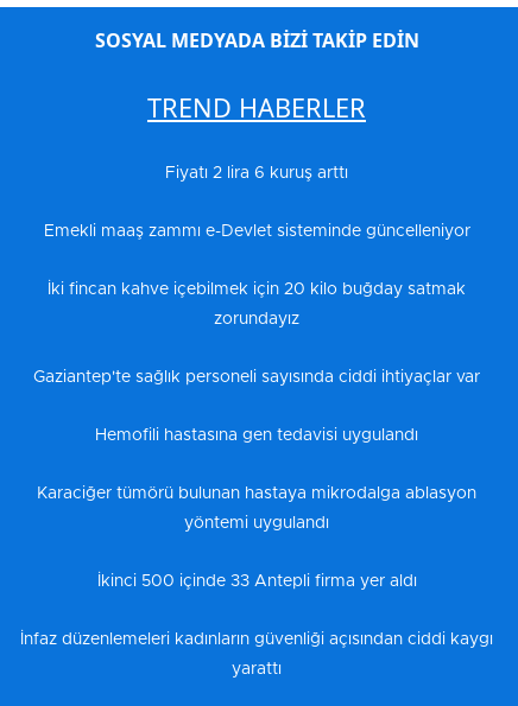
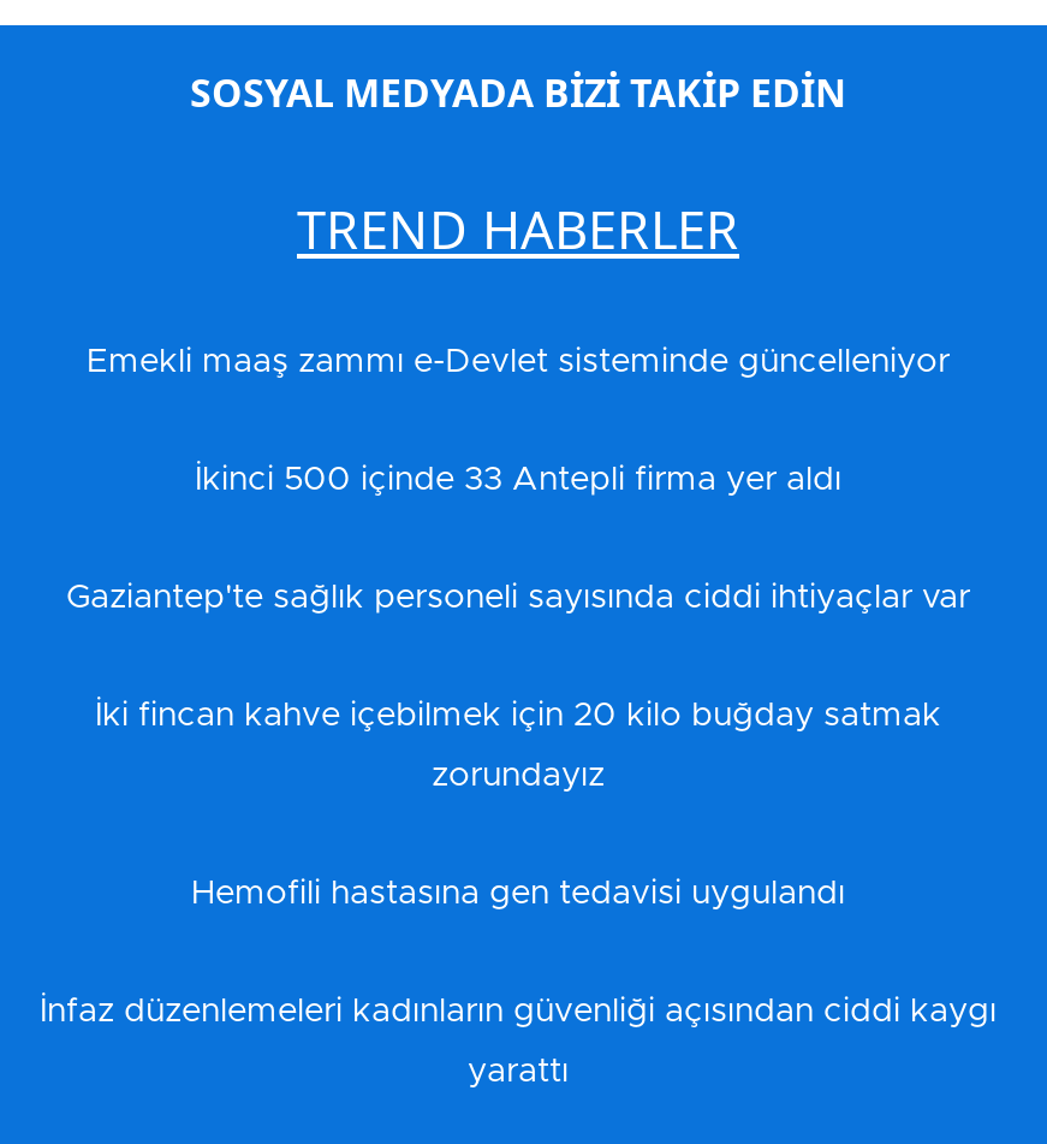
- Fiyatı 2 lira 6 kuruş arttı

moved down: İki fincan kahve içebilmek için 20 kilo buğday satmak | zorundayız

moved up: Gaziantep'te sağlık personeli sayısında ciddi ihtiyaçlar var

- Karaciğer tümörü bulunan hastaya mikrodalga ablasyon
- yöntemi uygulandı

moved up: İkinci 500 içinde 33 Antepli firma yer aldı
